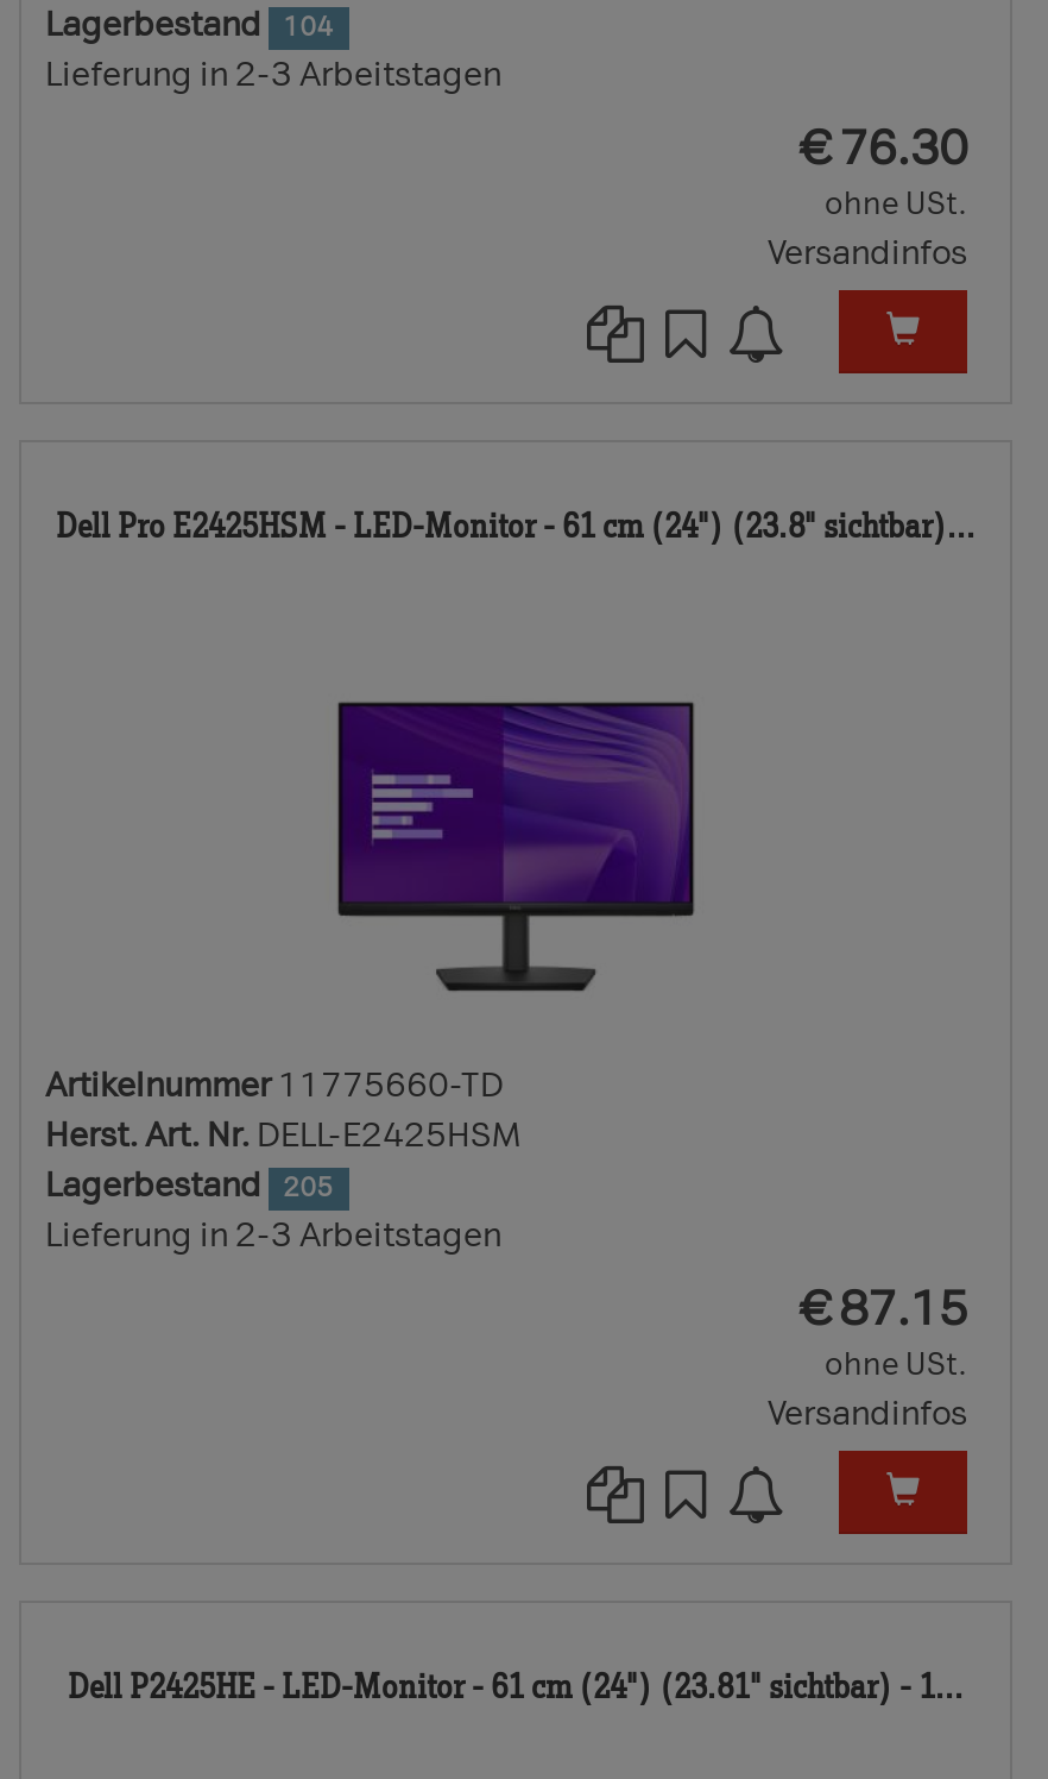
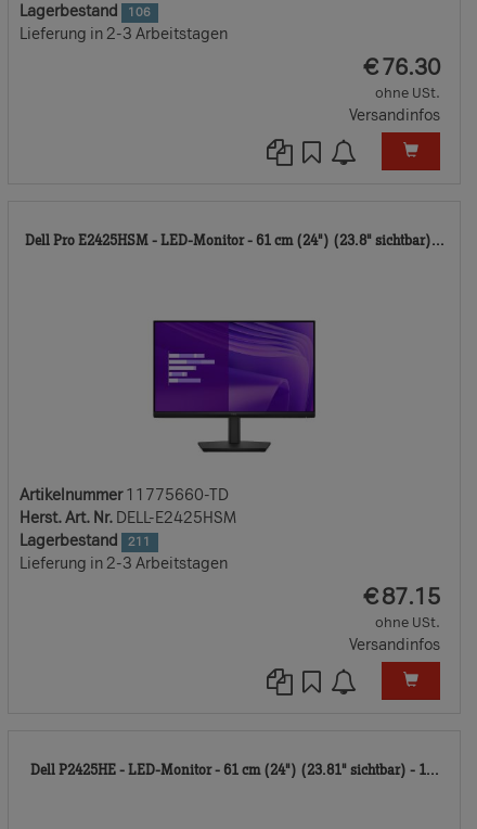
- Lagerbestand 104
+ Lagerbestand 106

- Lagerbestand 205
+ Lagerbestand 211
